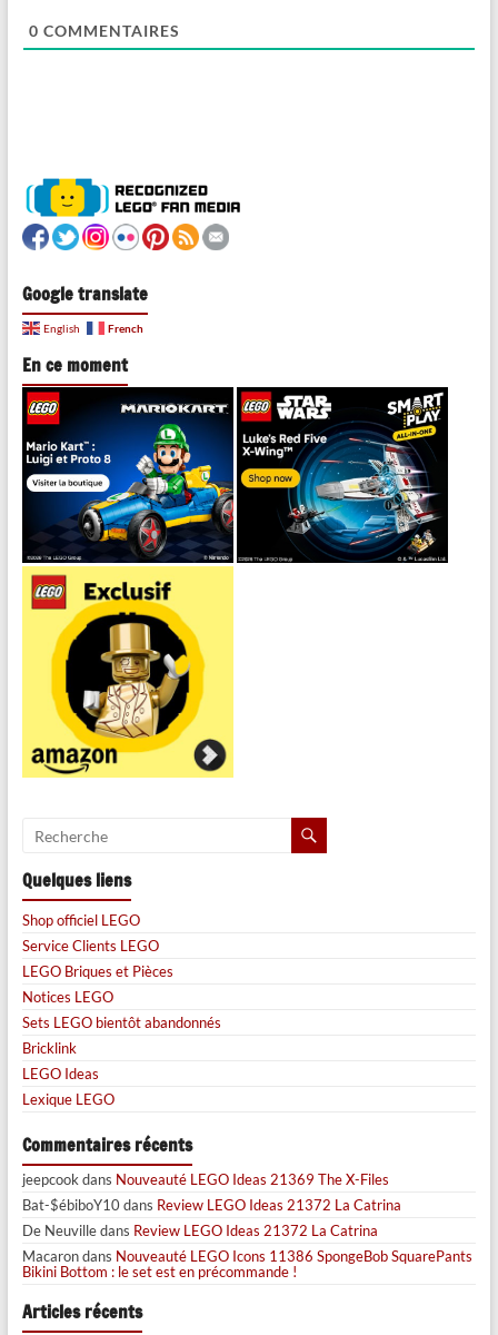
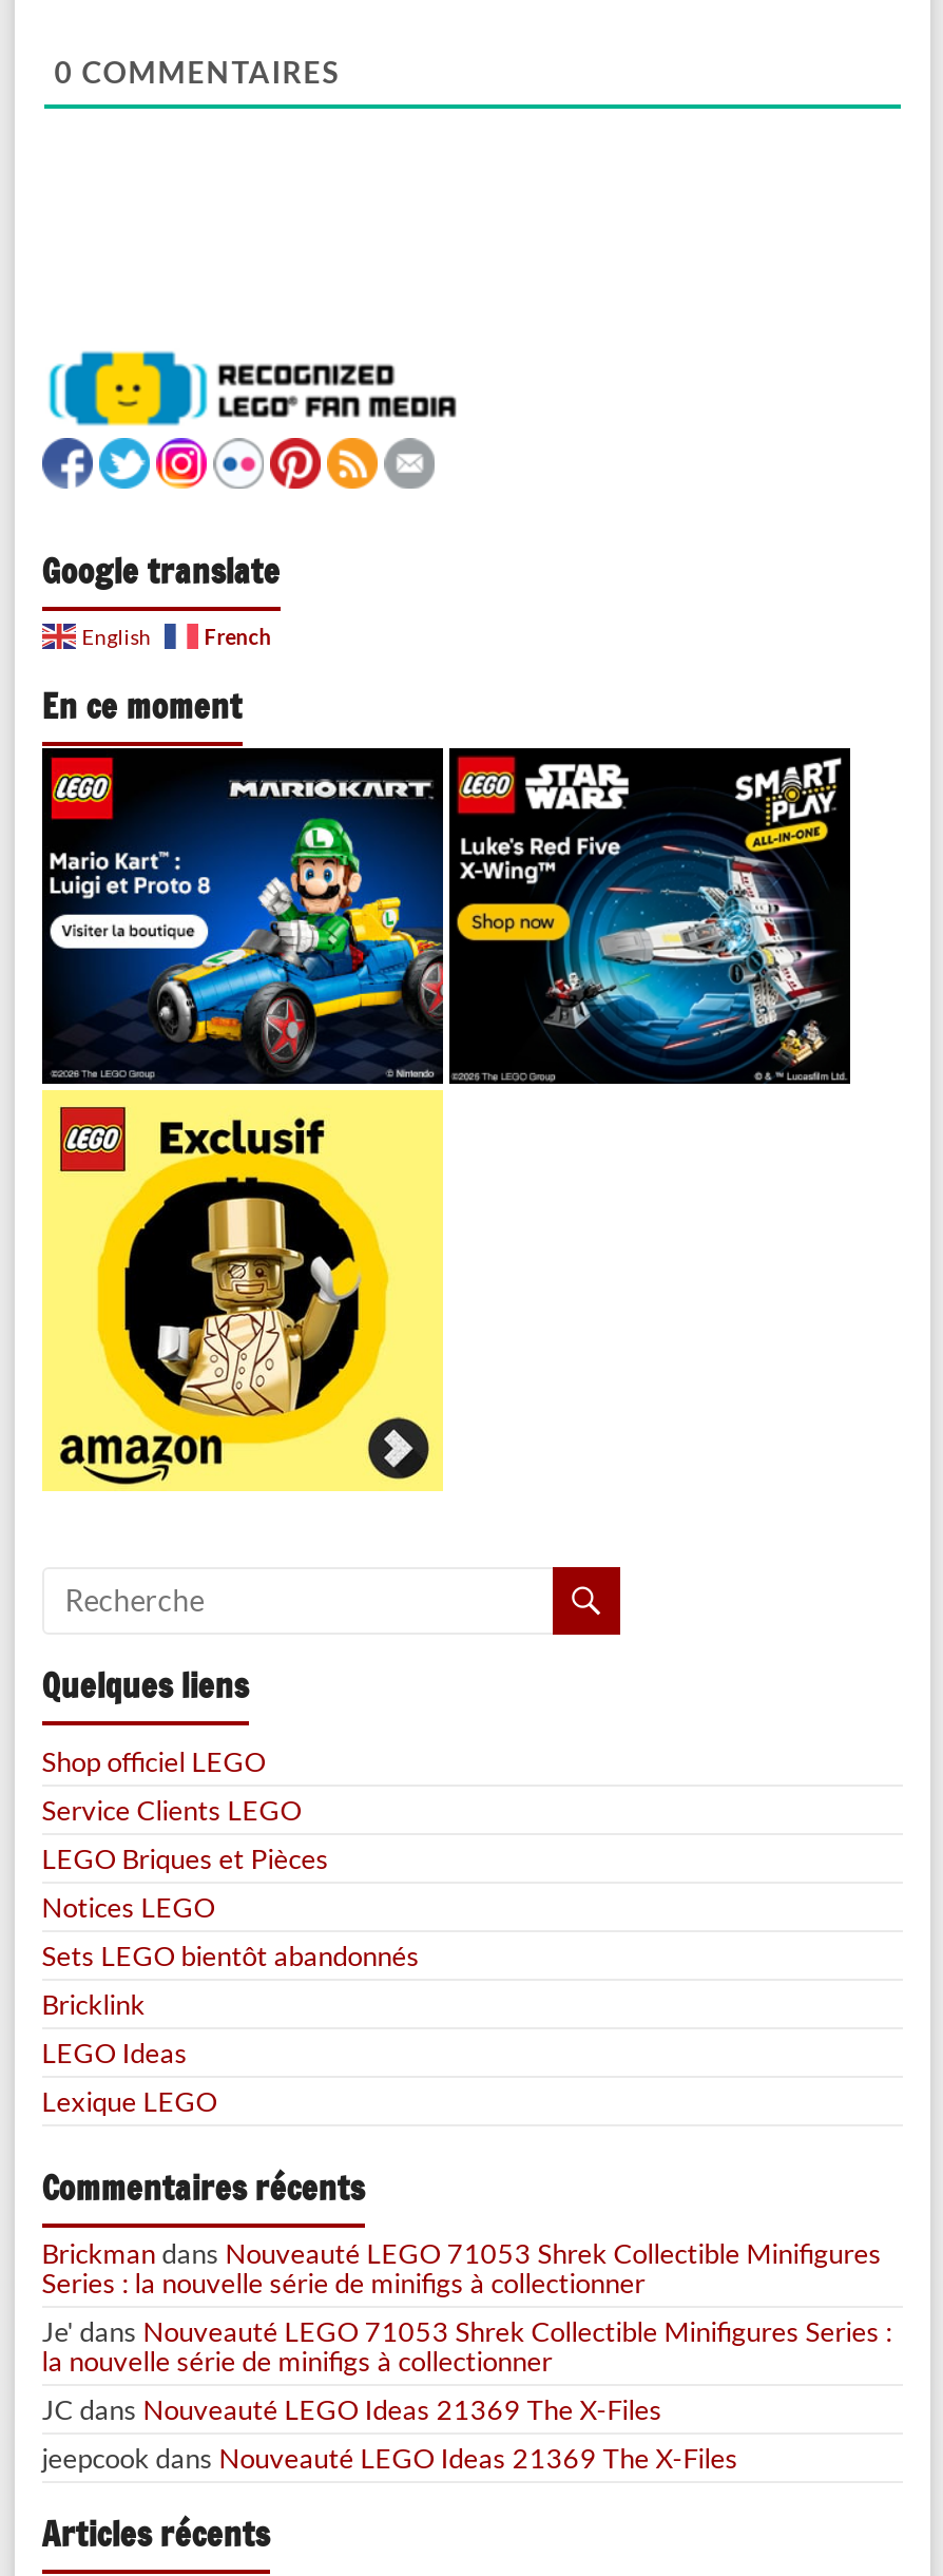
+ Brickman dans Nouveauté LEGO 71053 Shrek Collectible Minifigures
+ Series : la nouvelle série de minifigs à collectionner
+ Je' dans Nouveauté LEGO 71053 Shrek Collectible Minifigures Series :
+ la nouvelle série de minifigs à collectionner
+ JC dans Nouveauté LEGO Ideas 21369 The X-Files

moved down: jeepcook dans Nouveauté LEGO Ideas 21369 The X-Files

- Bat-$ébiboY10 dans Review LEGO Ideas 21372 La Catrina
- De Neuville dans Review LEGO Ideas 21372 La Catrina
- Macaron dans Nouveauté LEGO Icons 11386 SpongeBob SquarePants
- Bikini Bottom : le set est en précommande !
